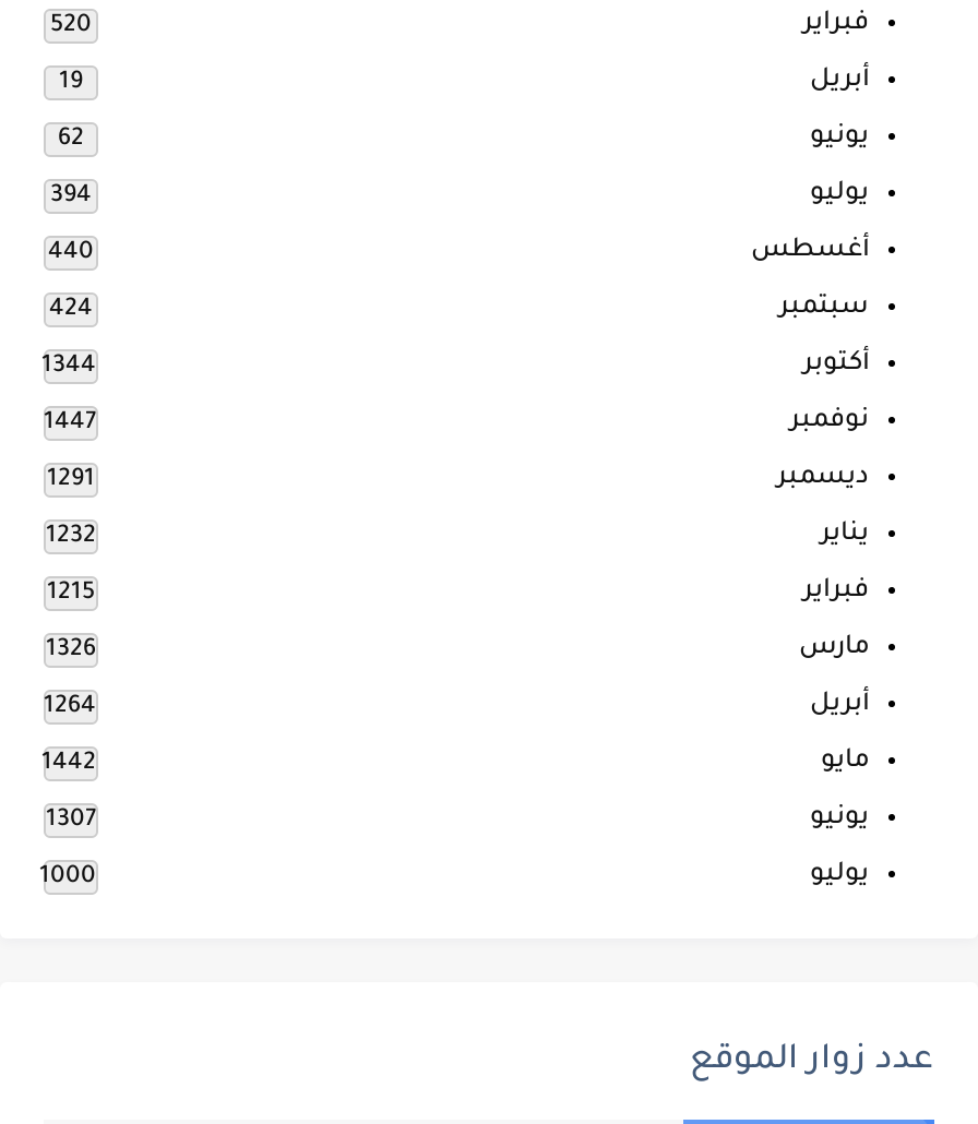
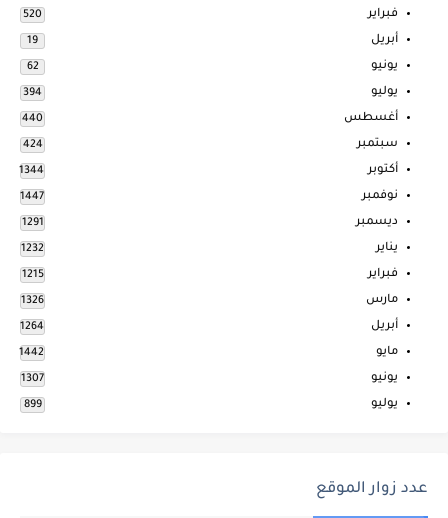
- 1000
+ 899
